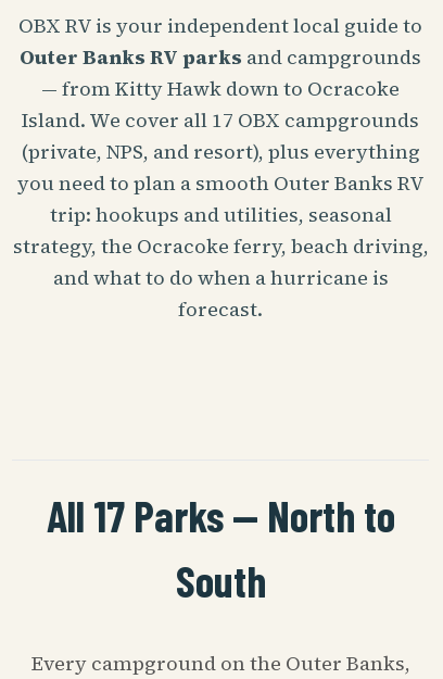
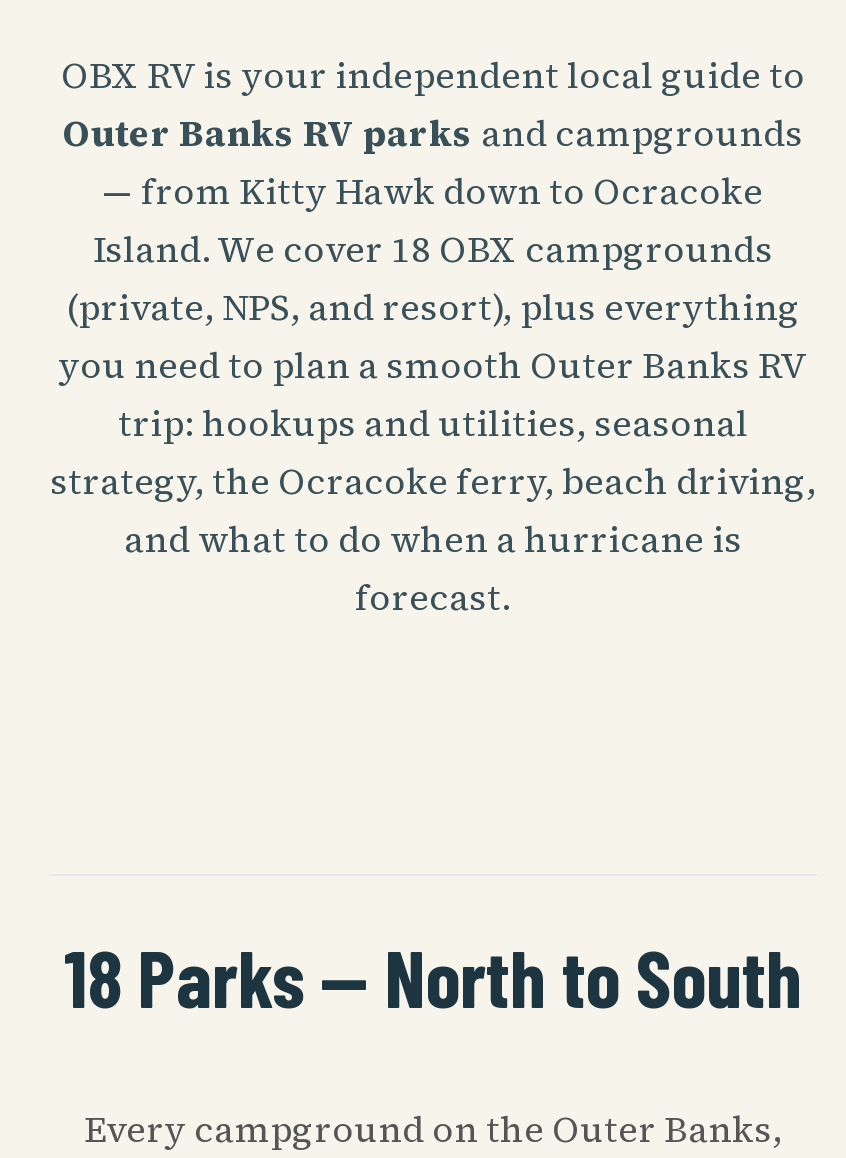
- Island. We cover all 17 OBX campgrounds
+ Island. We cover 18 OBX campgrounds

- All 17 Parks — North to
- South
+ 18 Parks — North to South
